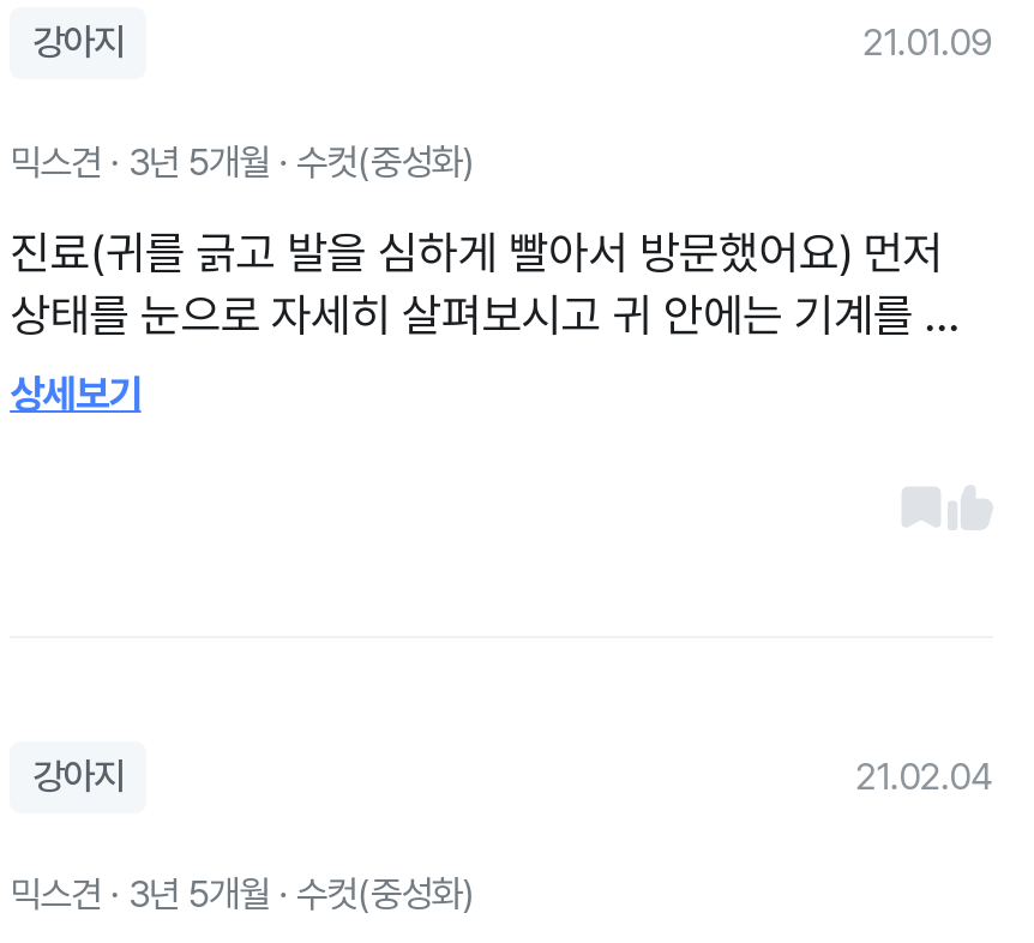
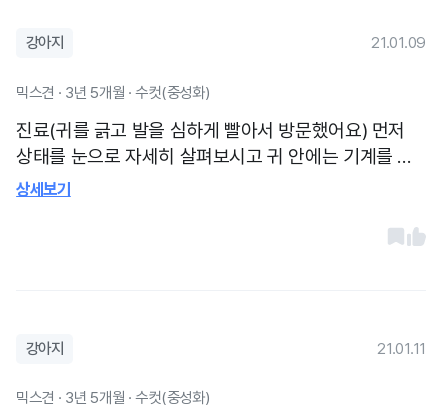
- 21.02.04
+ 21.01.11
